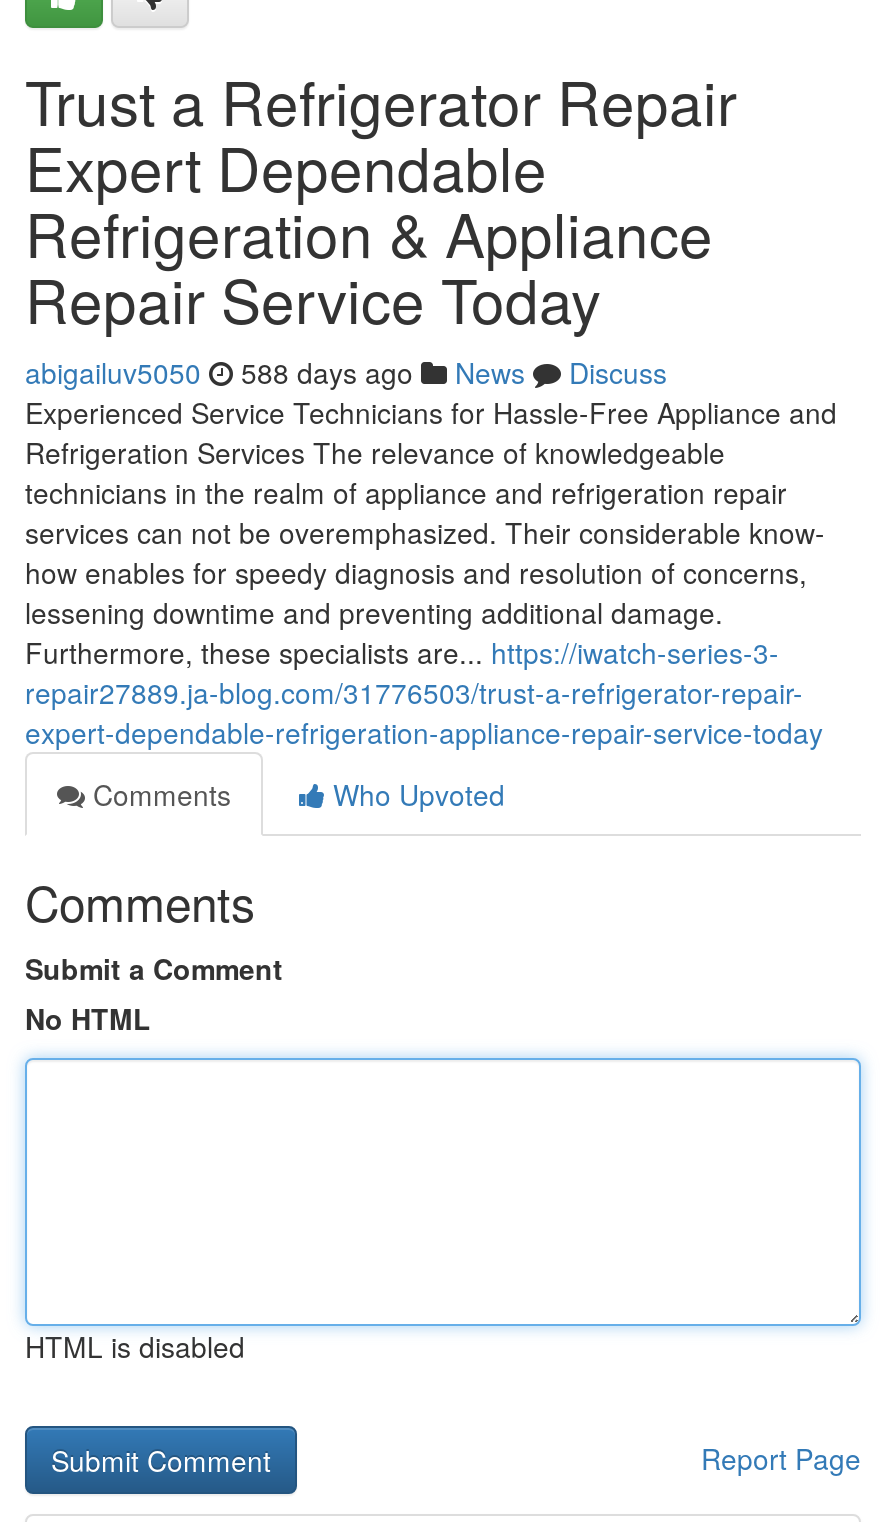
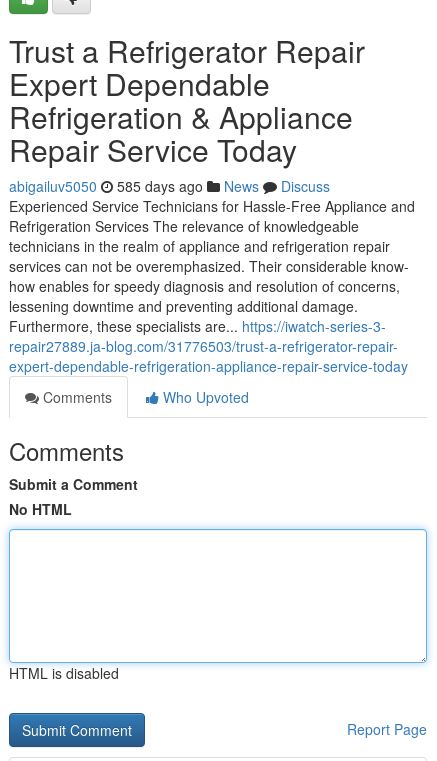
- abigailuv5050 588 days ago News Discuss
+ abigailuv5050 585 days ago News Discuss
